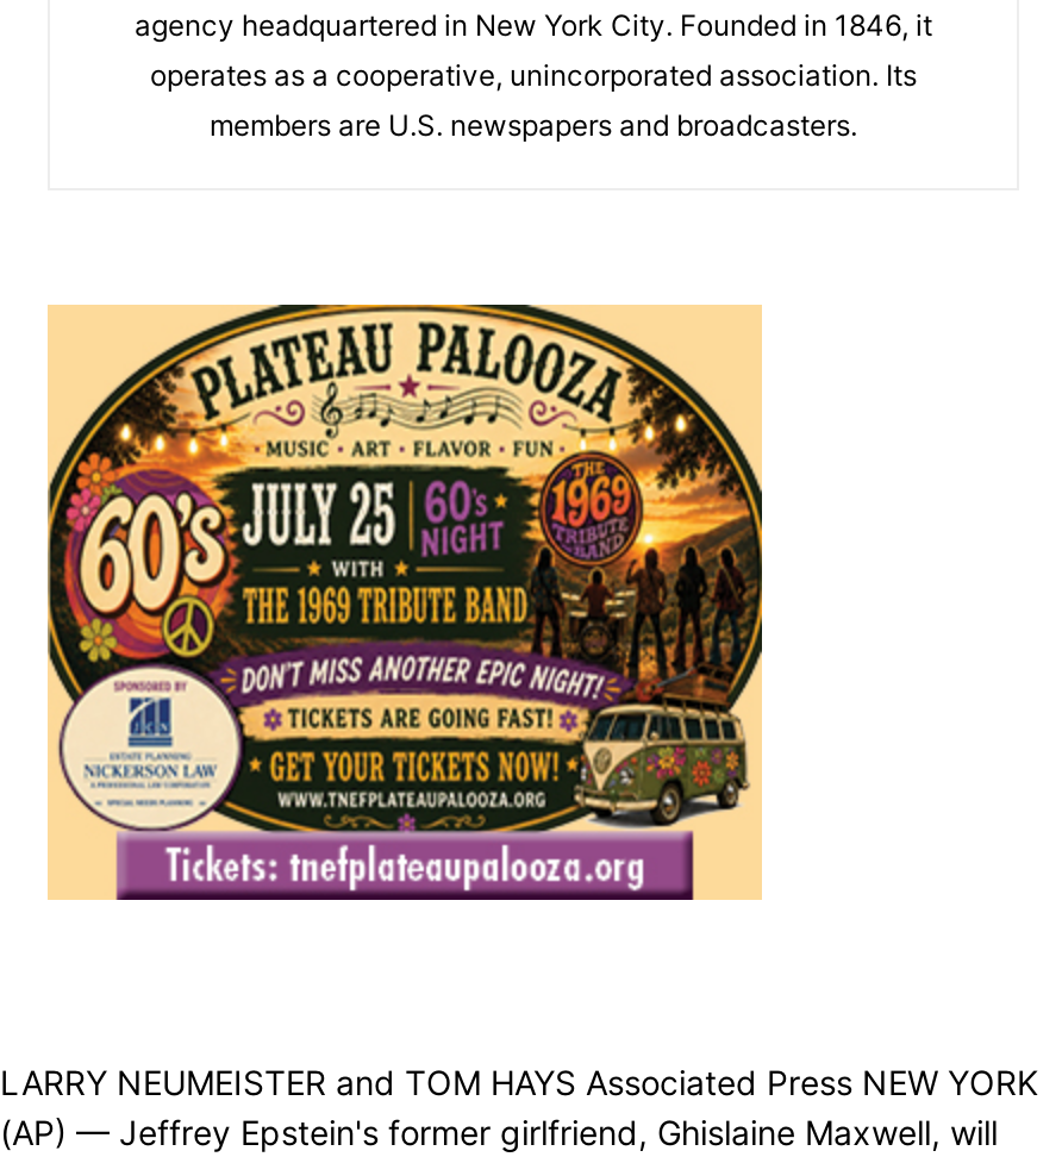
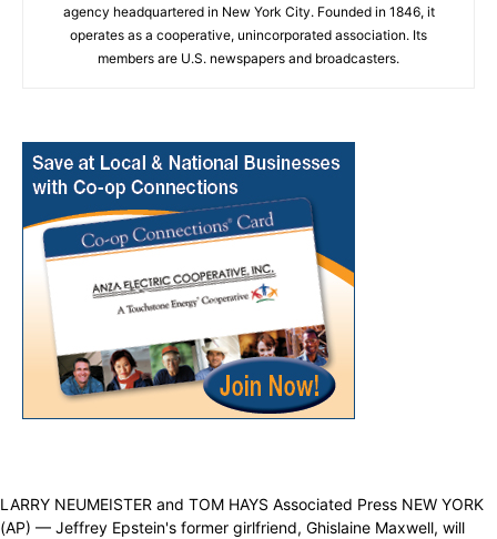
- [image]
+ [image]
